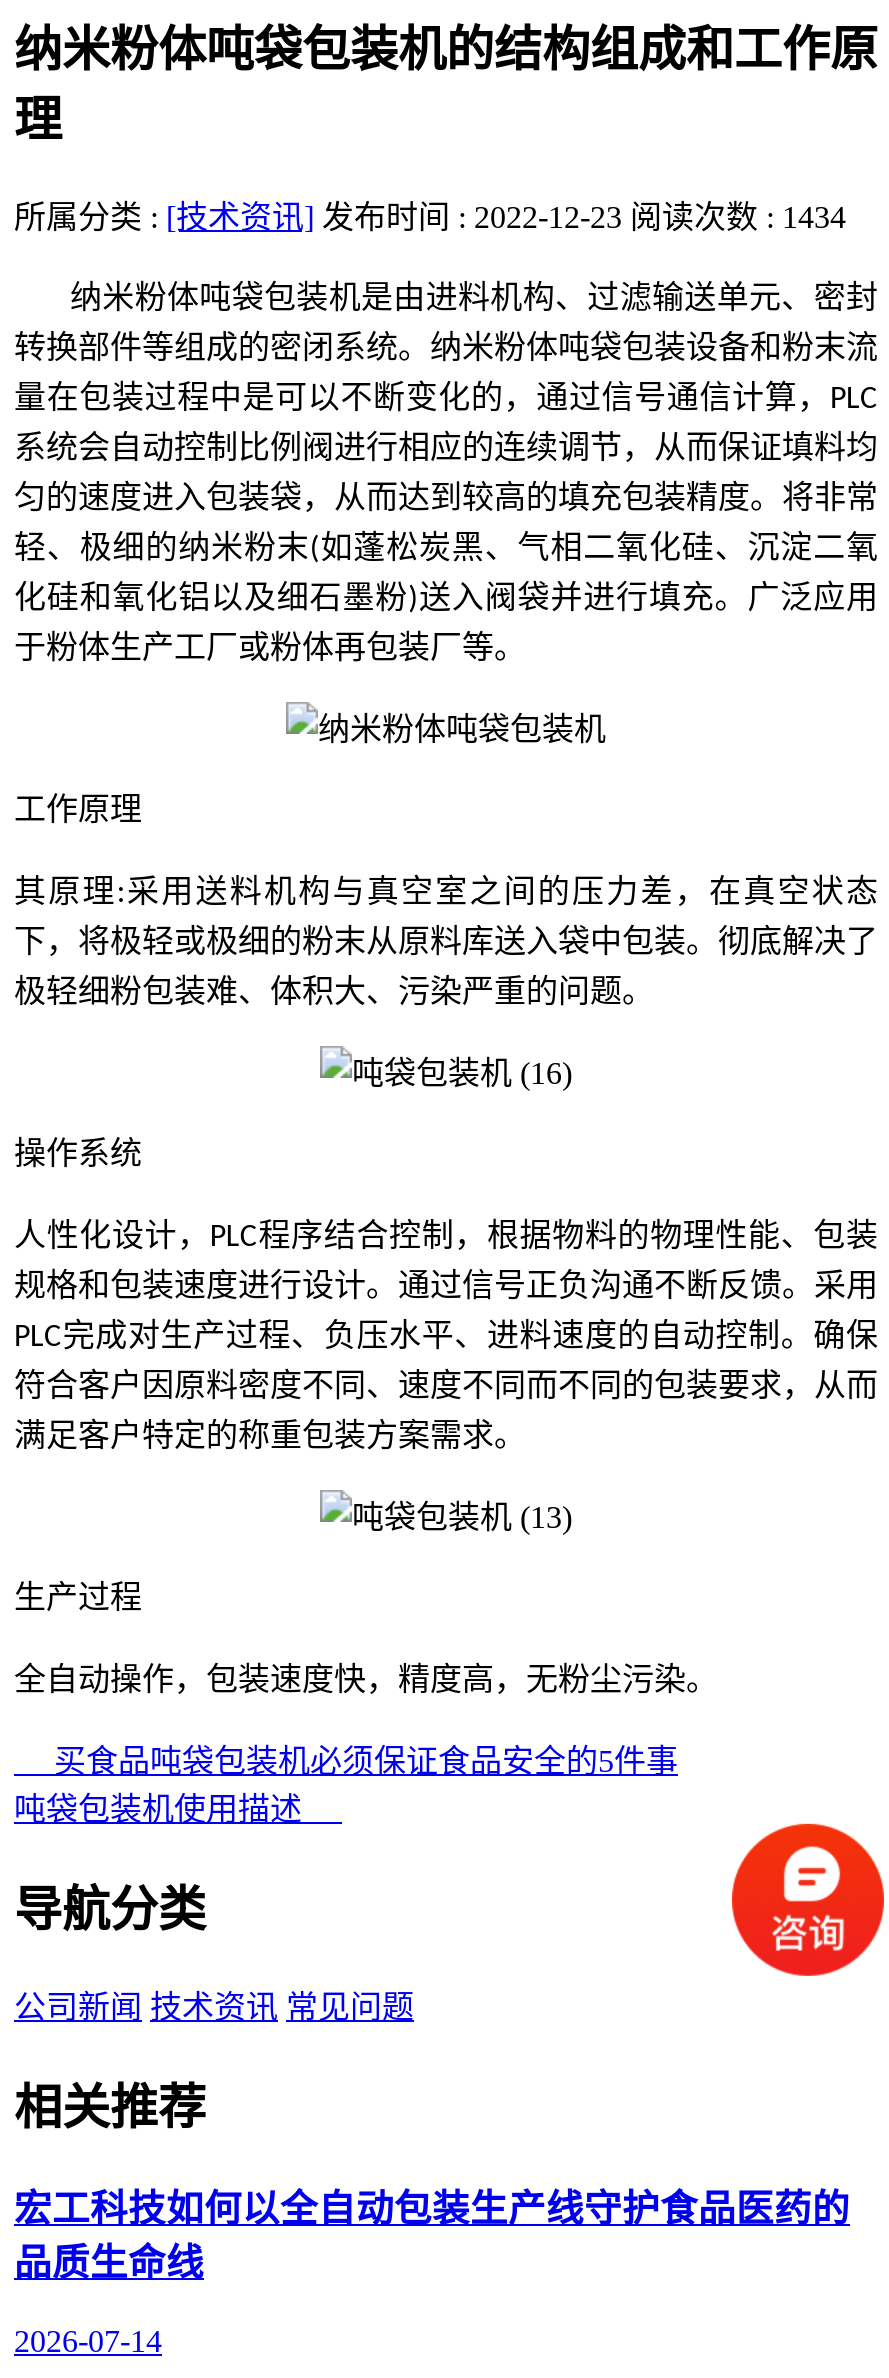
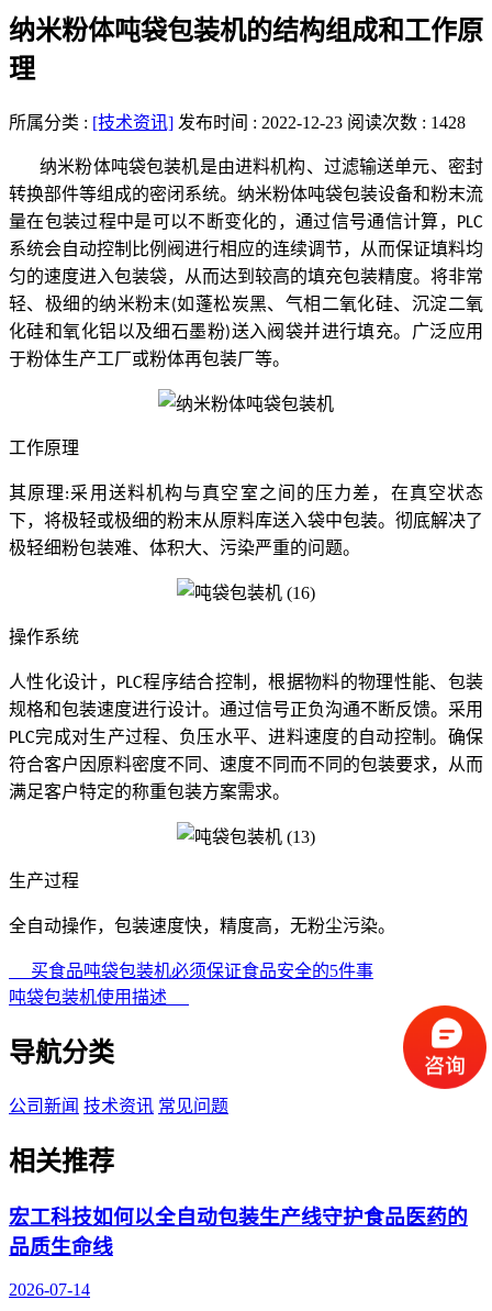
- 所属分类 : [技术资讯] 发布时间 : 2022-12-23 阅读次数 : 1434
+ 所属分类 : [技术资讯] 发布时间 : 2022-12-23 阅读次数 : 1428
